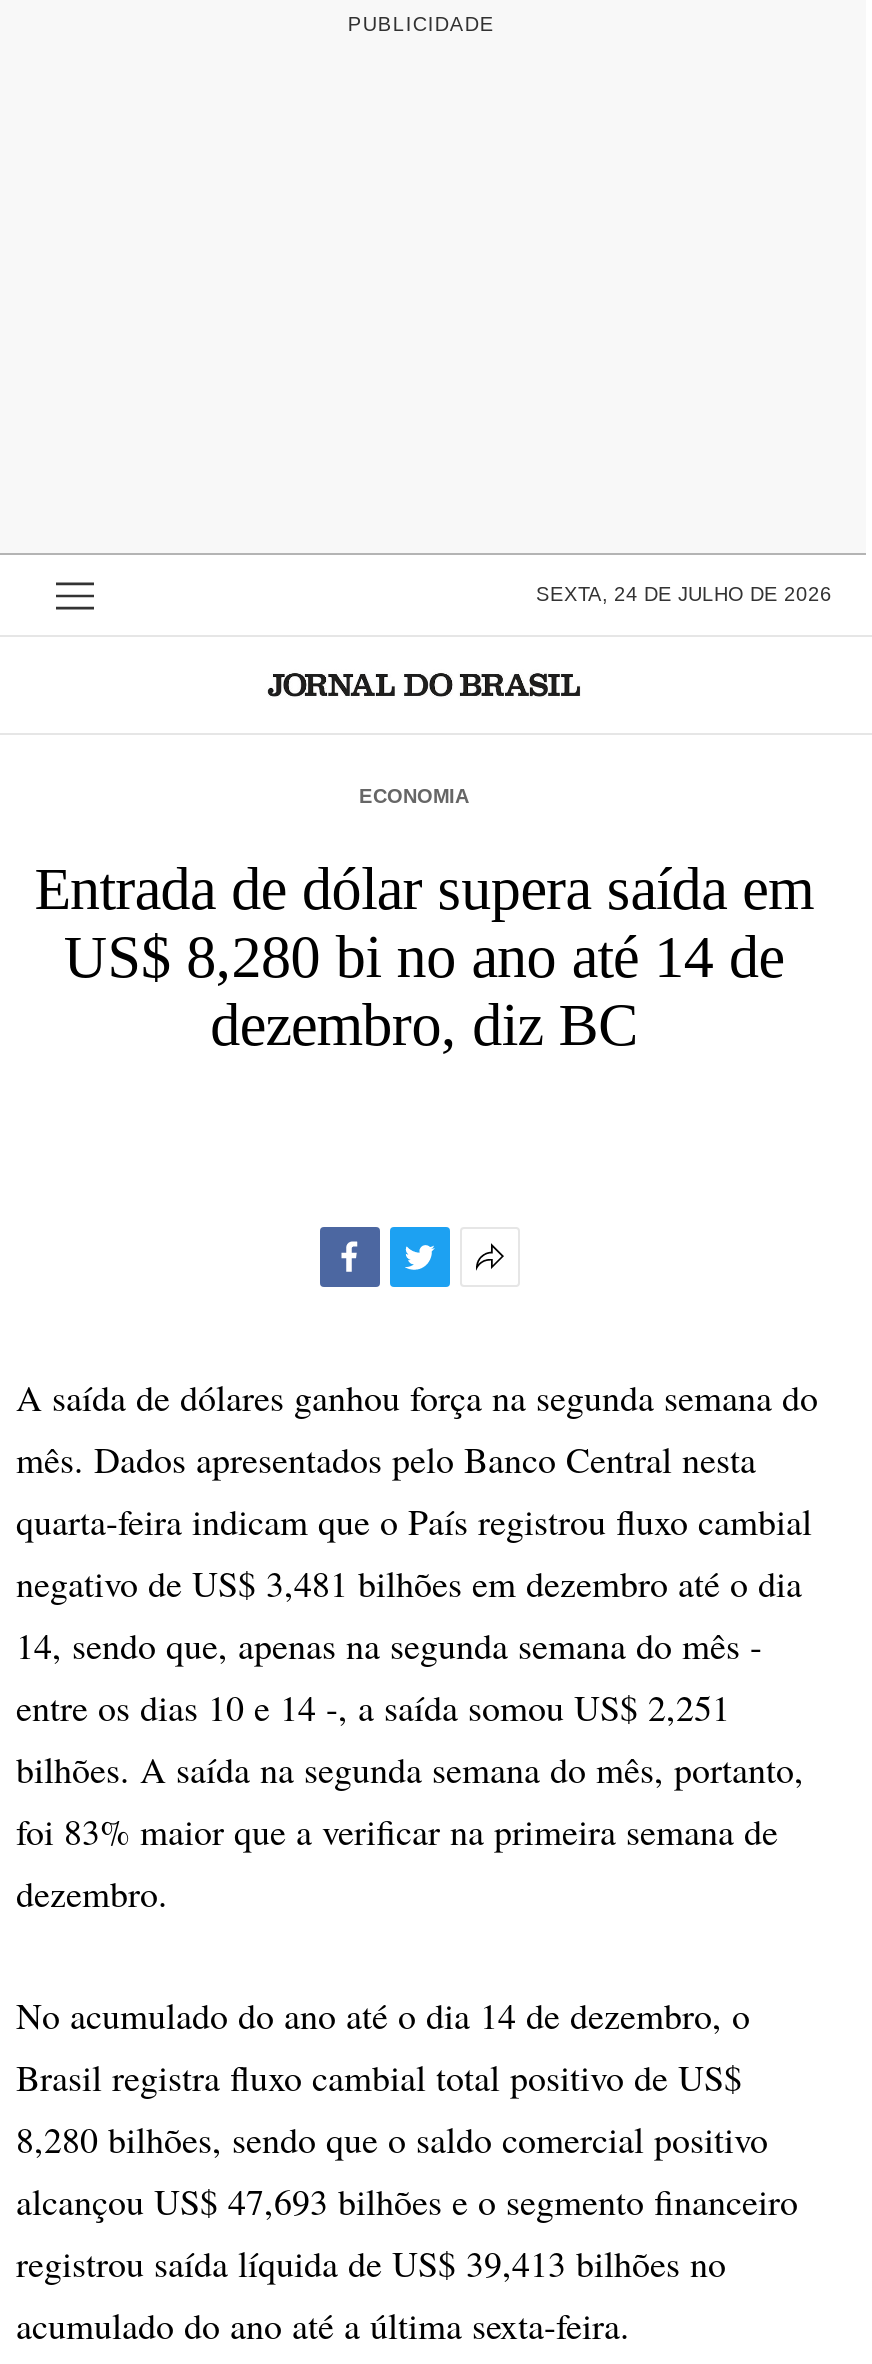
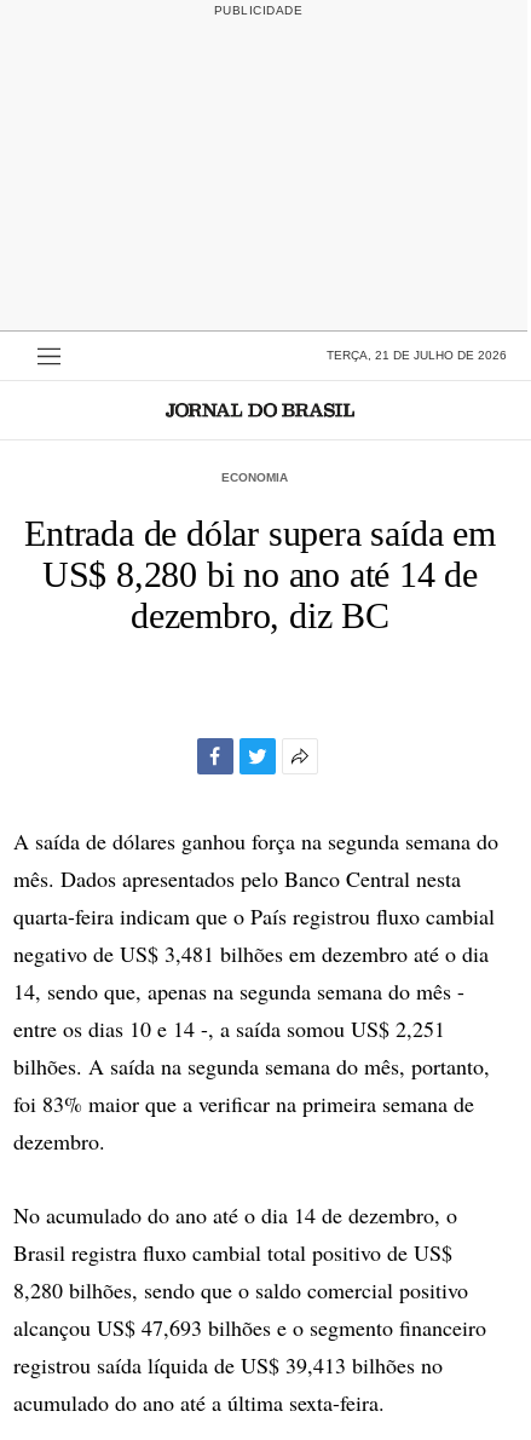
- SEXTA, 24 DE JULHO DE 2026
+ TERÇA, 21 DE JULHO DE 2026
